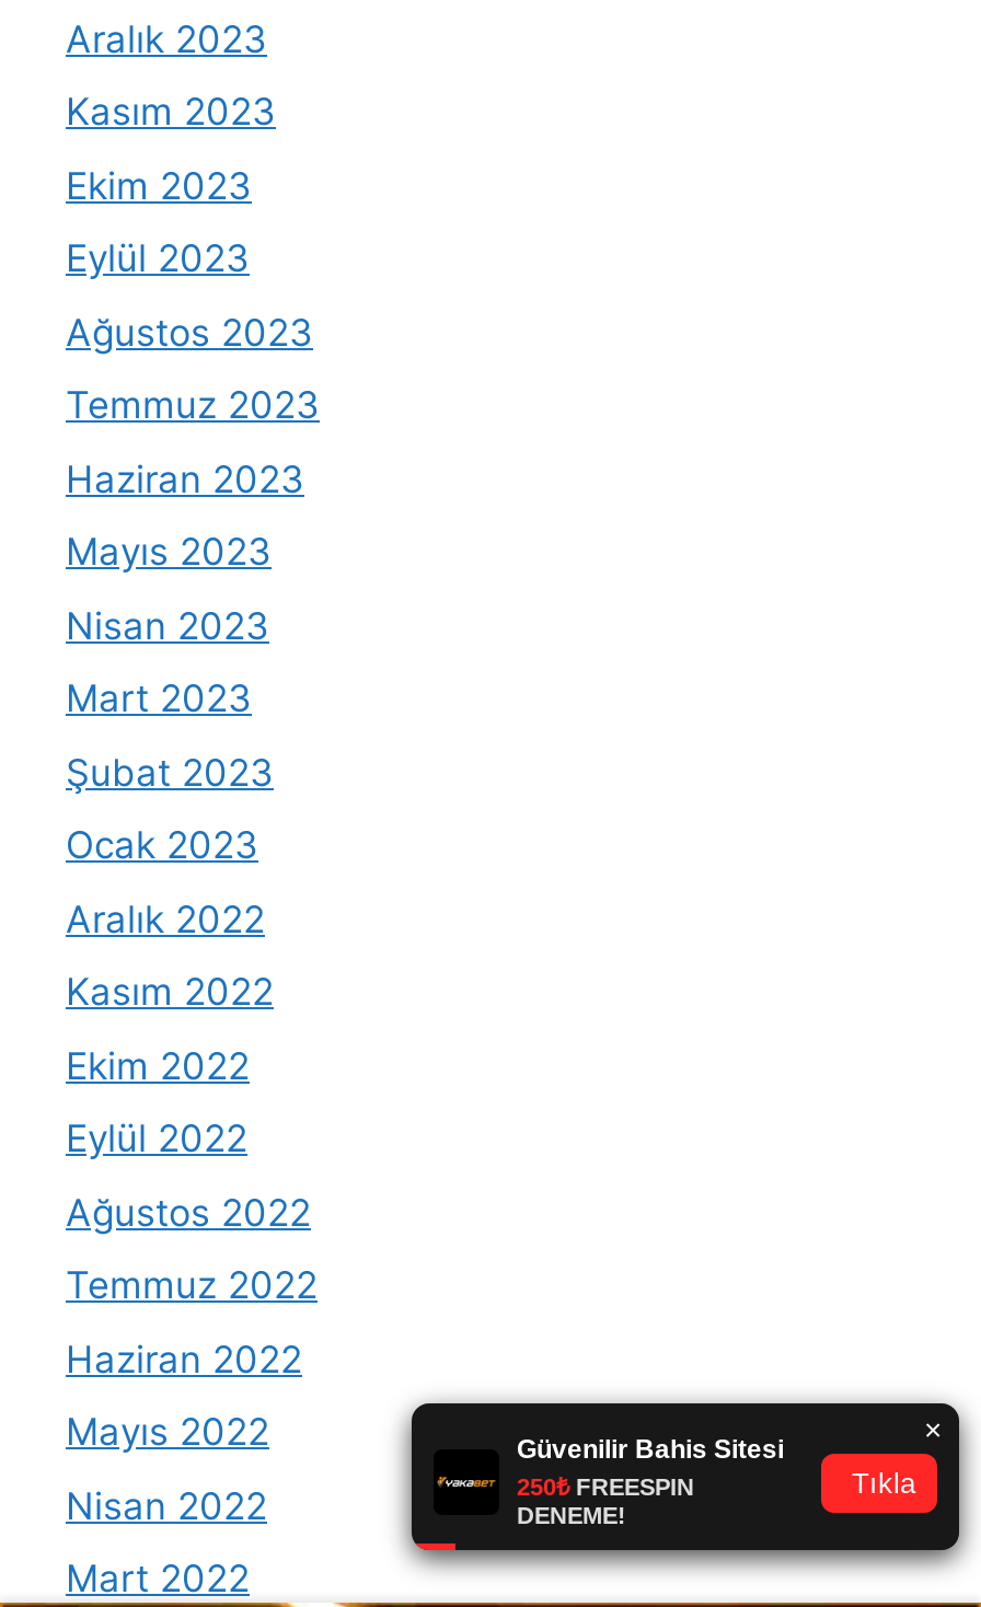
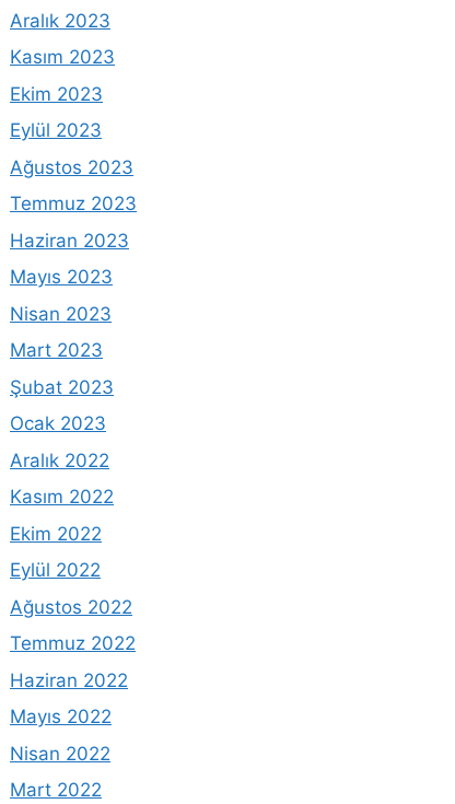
- [image]
